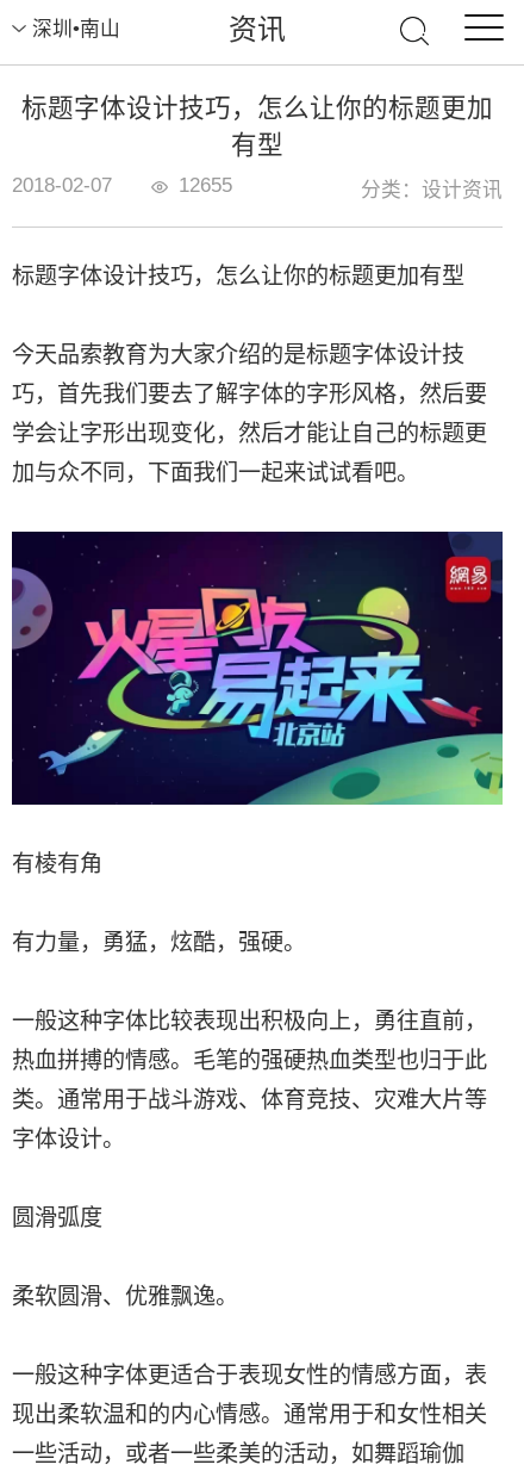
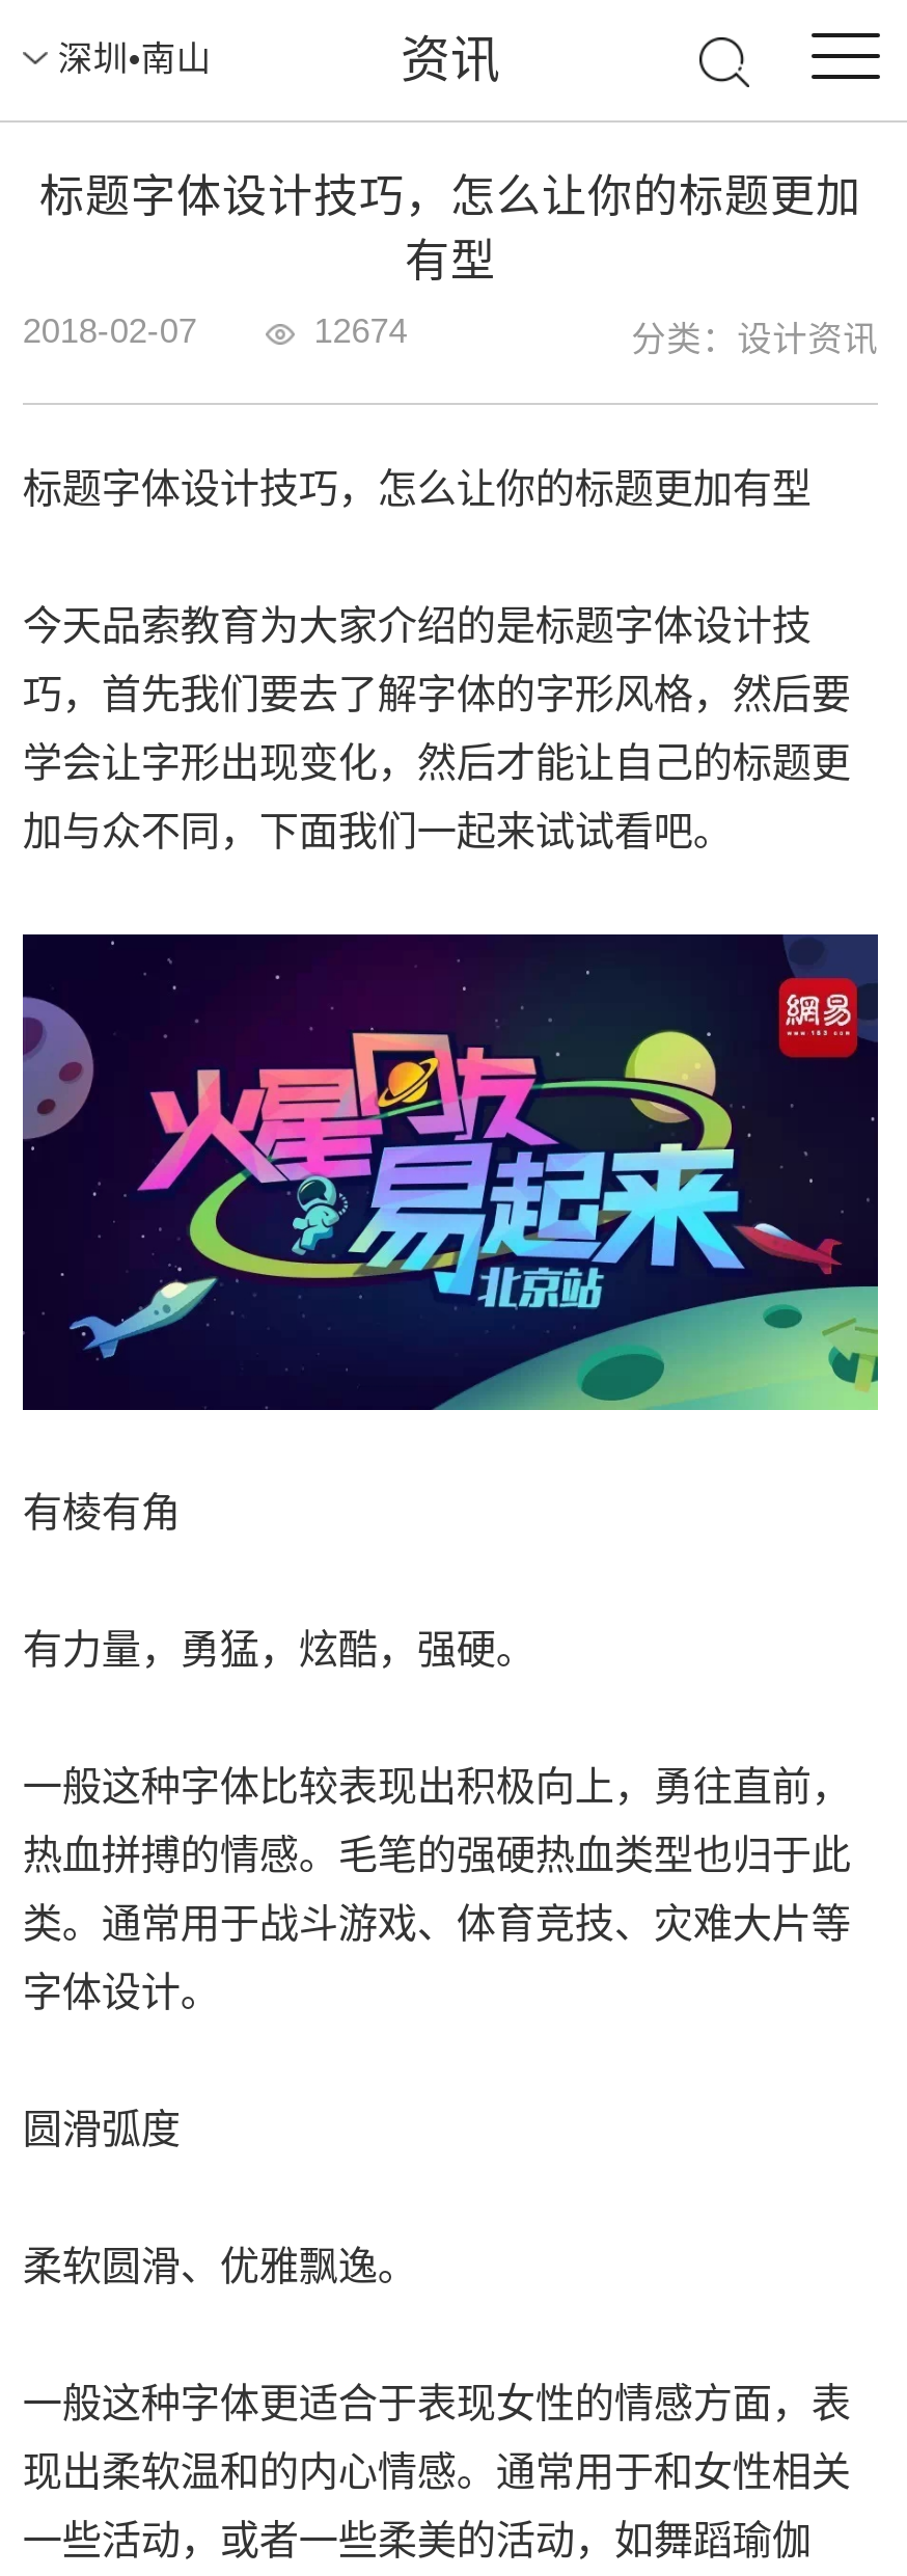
- 12655
+ 12674
